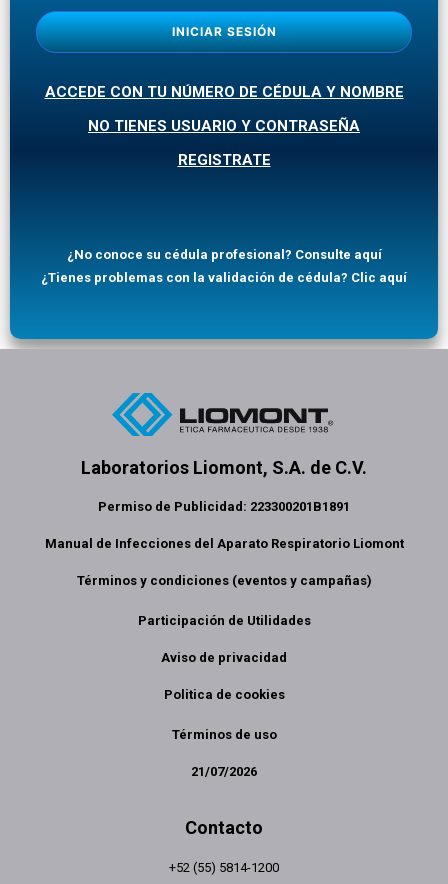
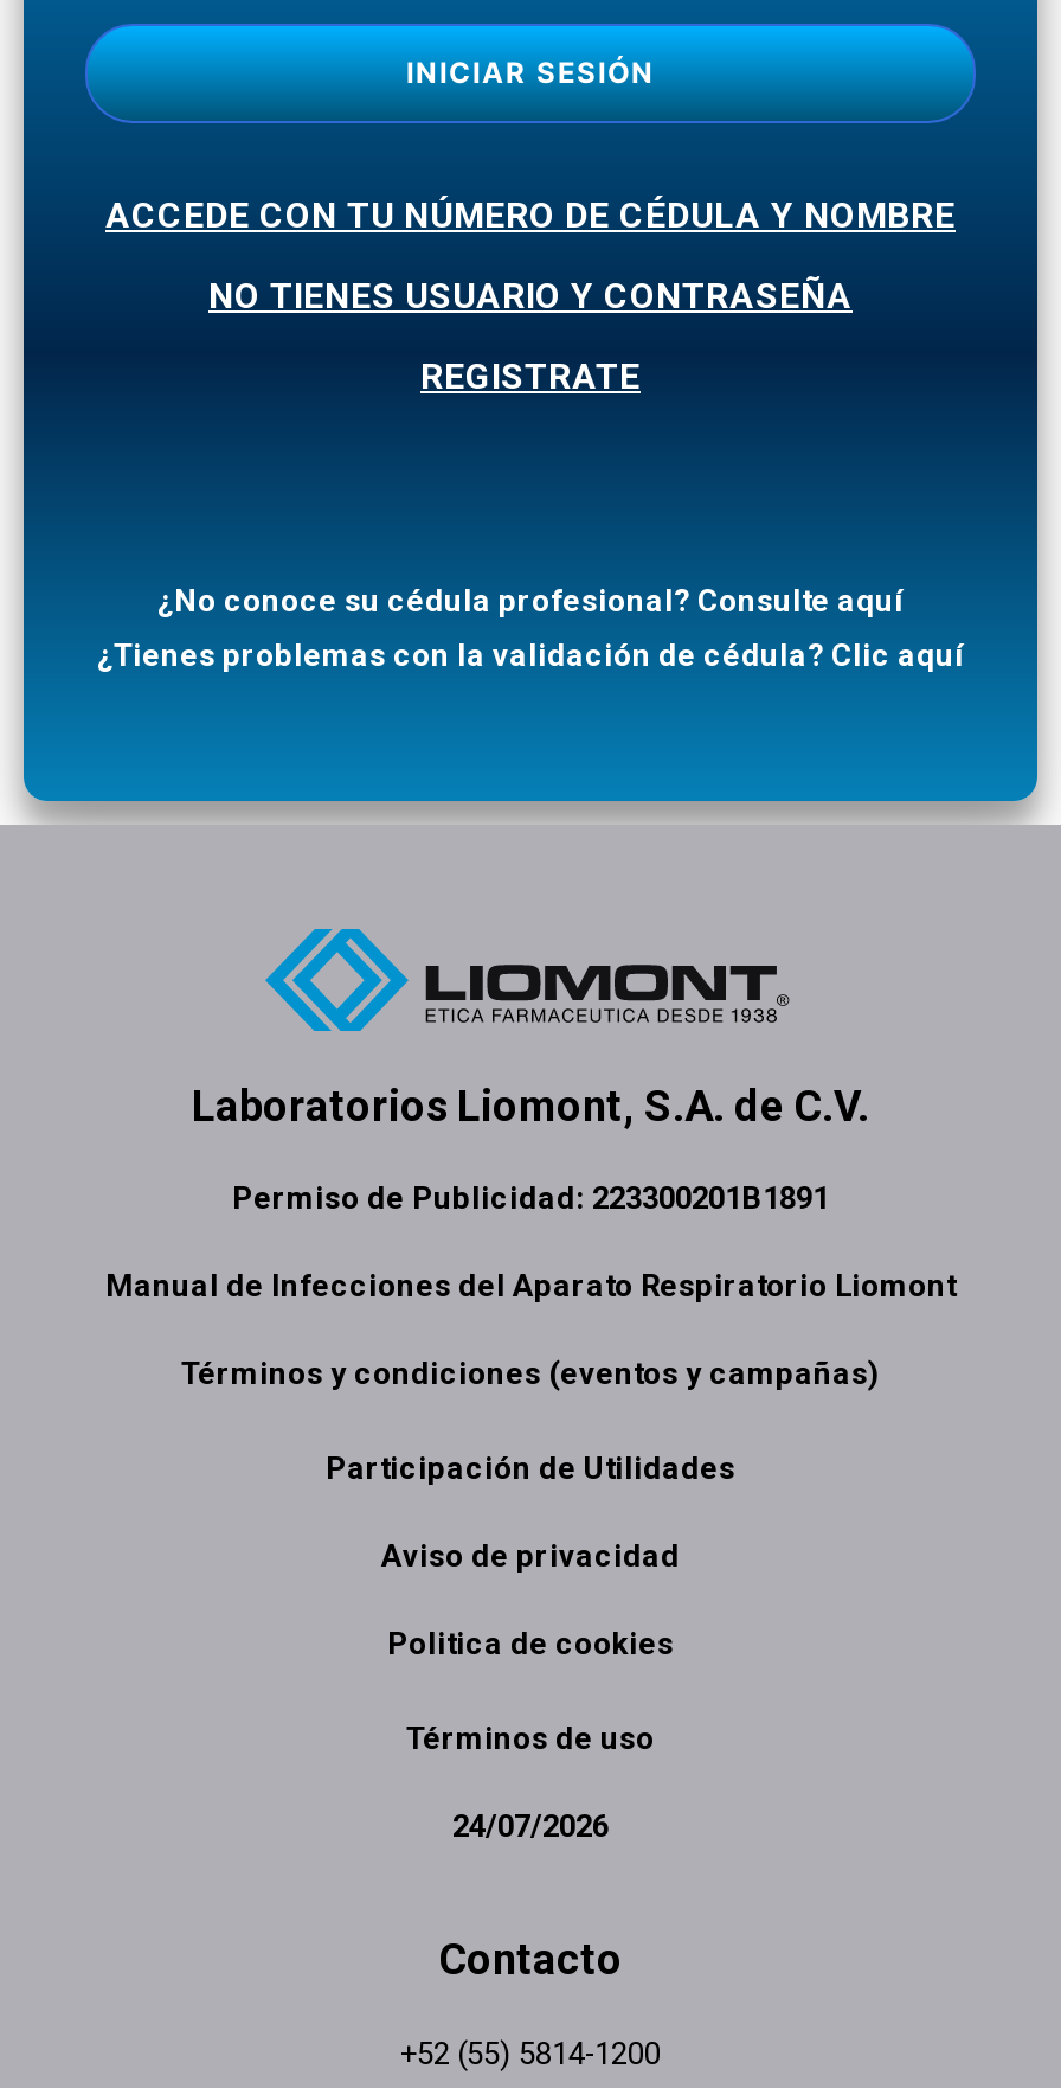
- 21/07/2026
+ 24/07/2026
